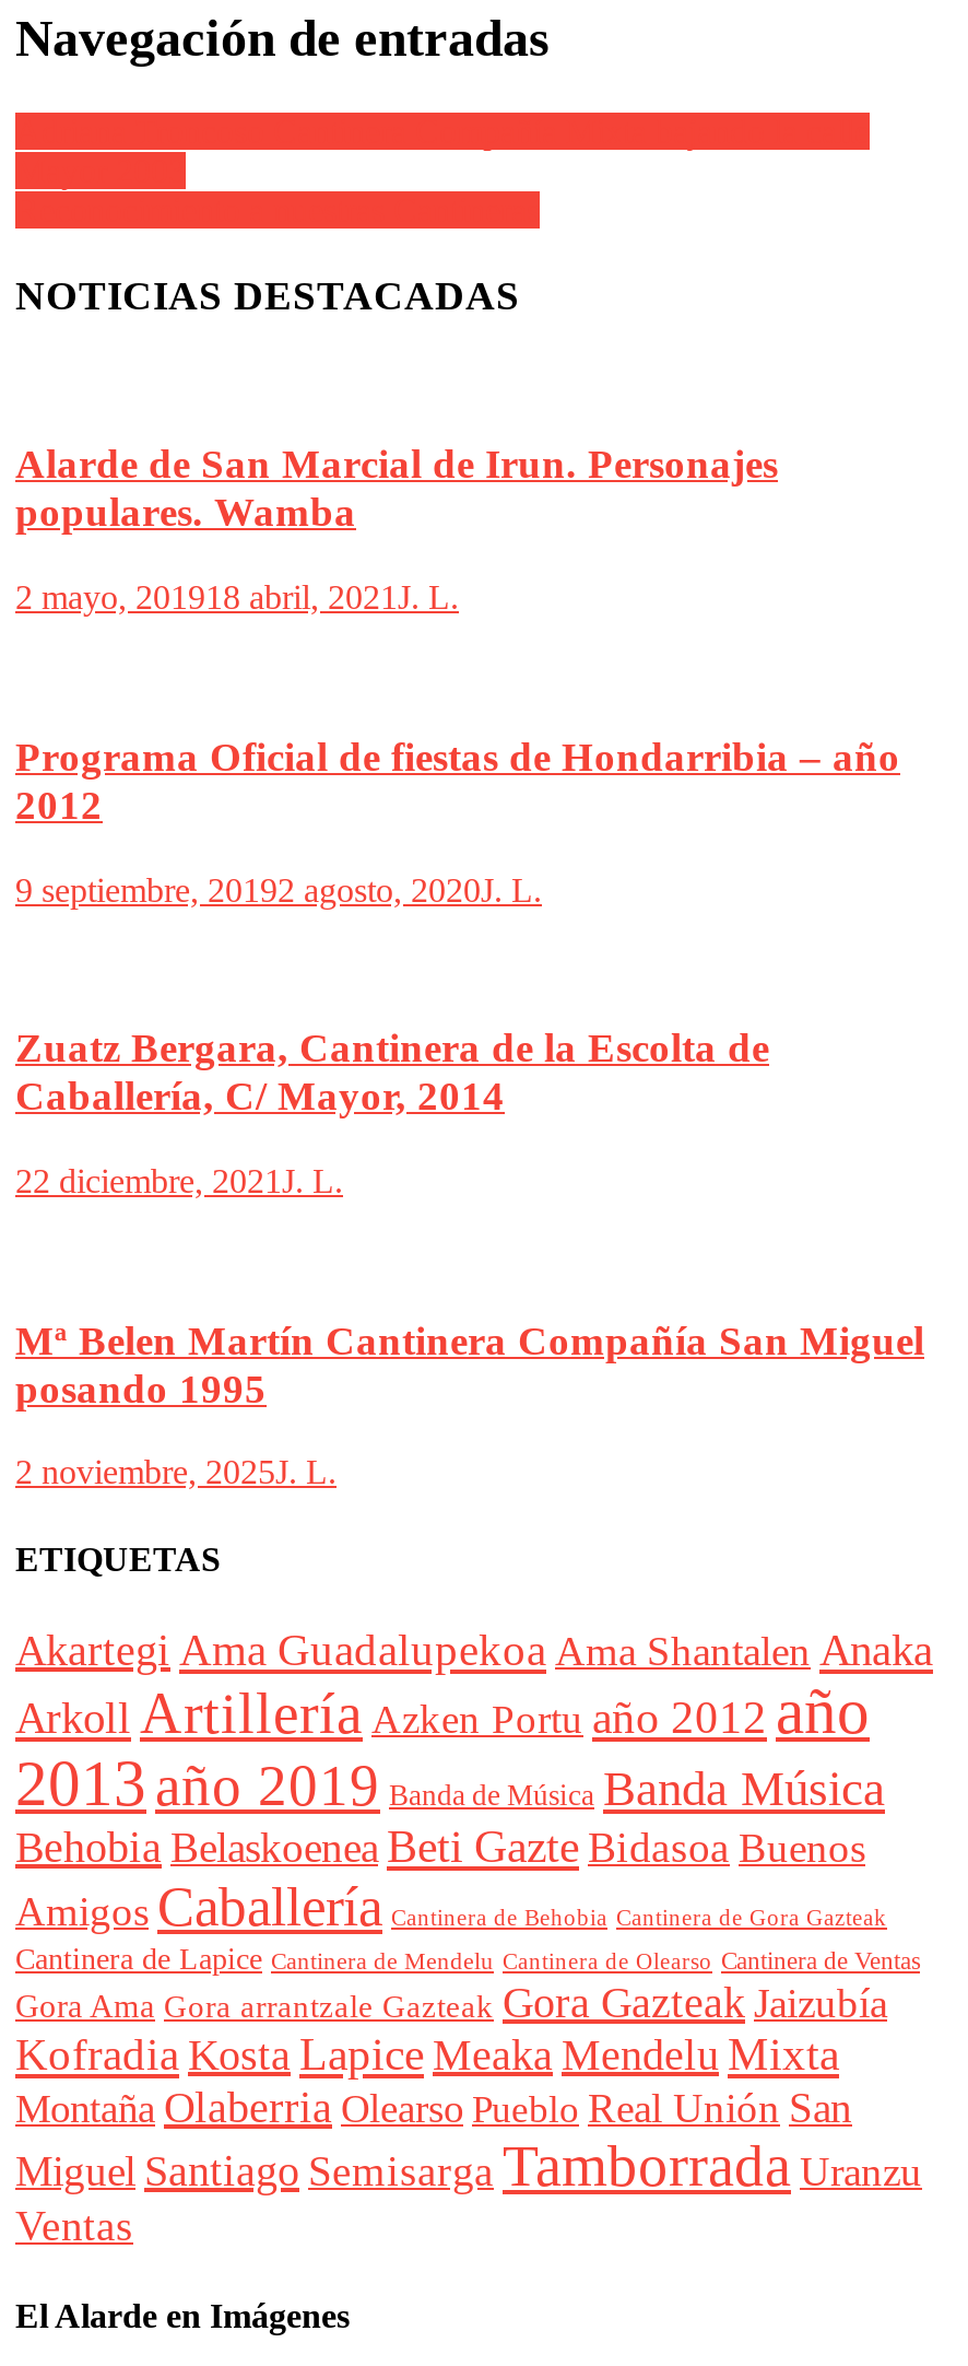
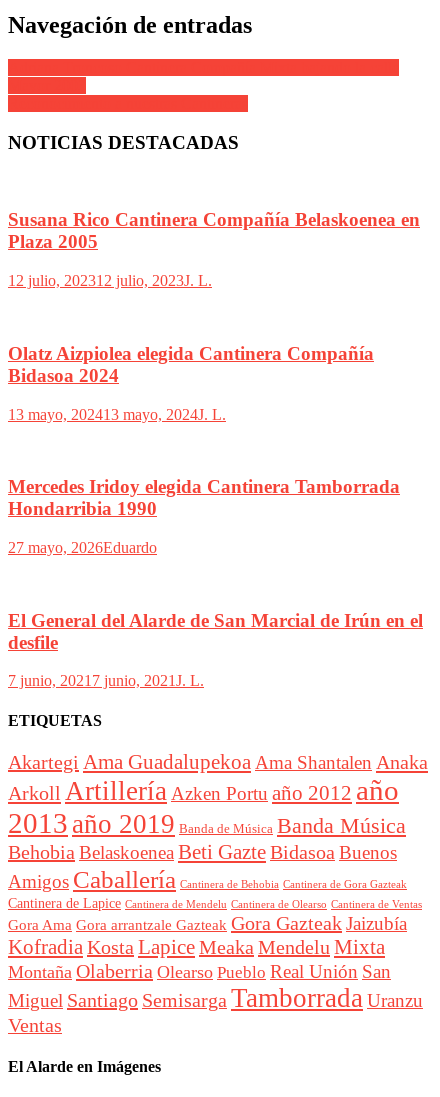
- Alarde de San Marcial de Irun. Personajes
- populares. Wamba
+ Susana Rico Cantinera Compañía Belaskoenea en
+ Plaza 2005

- 2 mayo, 201918 abril, 2021 J. L.
+ 12 julio, 202312 julio, 2023 J. L.

- Programa Oficial de fiestas de Hondarribia – año
- 2012
+ Olatz Aizpiolea elegida Cantinera Compañía
+ Bidasoa 2024

- 9 septiembre, 20192 agosto, 2020J. L.
+ 13 mayo, 202413 mayo, 2024J. L.

- Zuatz Bergara, Cantinera de la Escolta de
- Caballería, C/ Mayor, 2014
+ Mercedes Iridoy elegida Cantinera Tamborrada
+ Hondarribia 1990

- 22 diciembre, 2021 J. L.
+ 27 mayo, 2026 Eduardo

- Mª Belen Martín Cantinera Compañía San Miguel
- posando 1995
+ El General del Alarde de San Marcial de Irún en el
+ desfile

- 2 noviembre, 2025J. L.
+ 7 junio, 20217 junio, 2021J. L.
